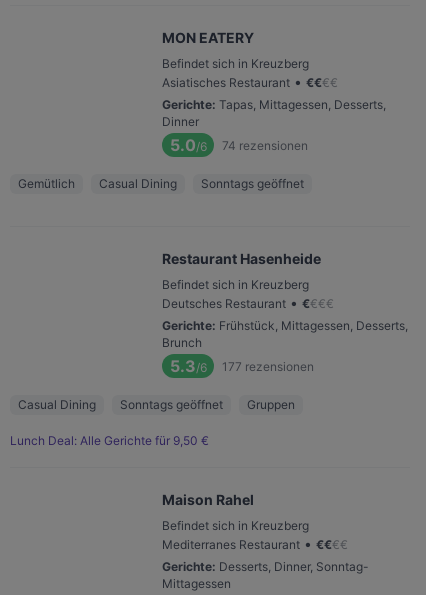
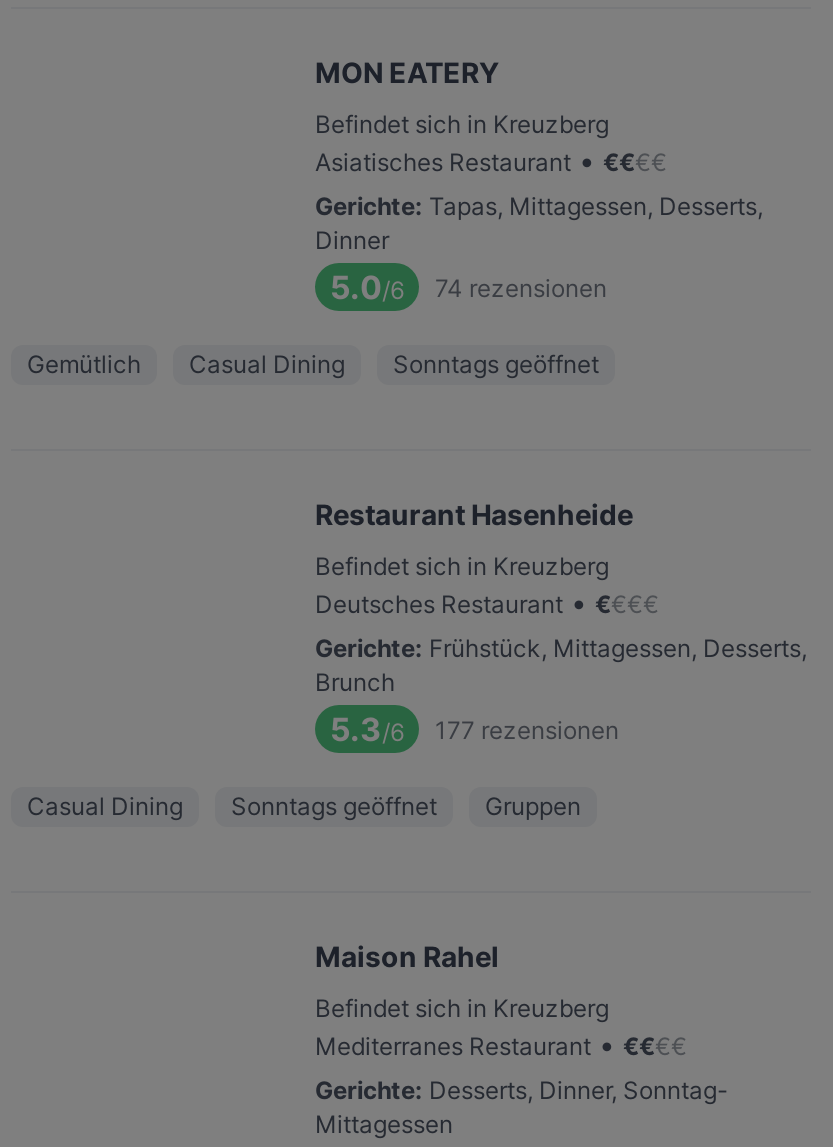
- Lunch Deal: Alle Gerichte für 9,50 €
